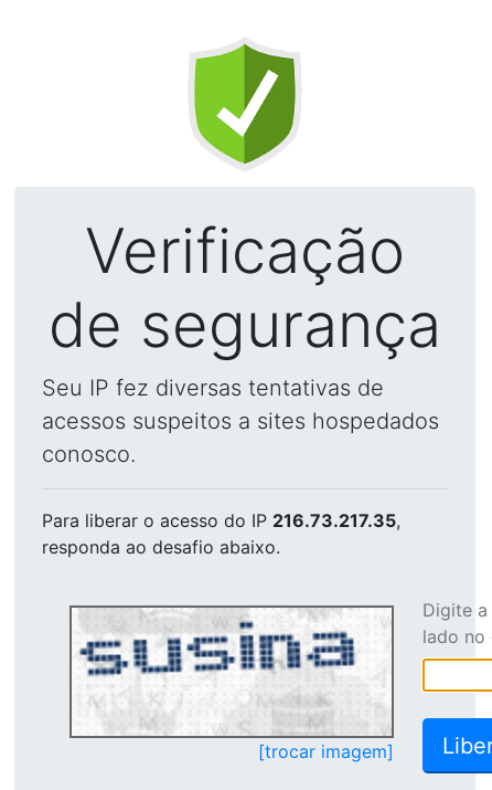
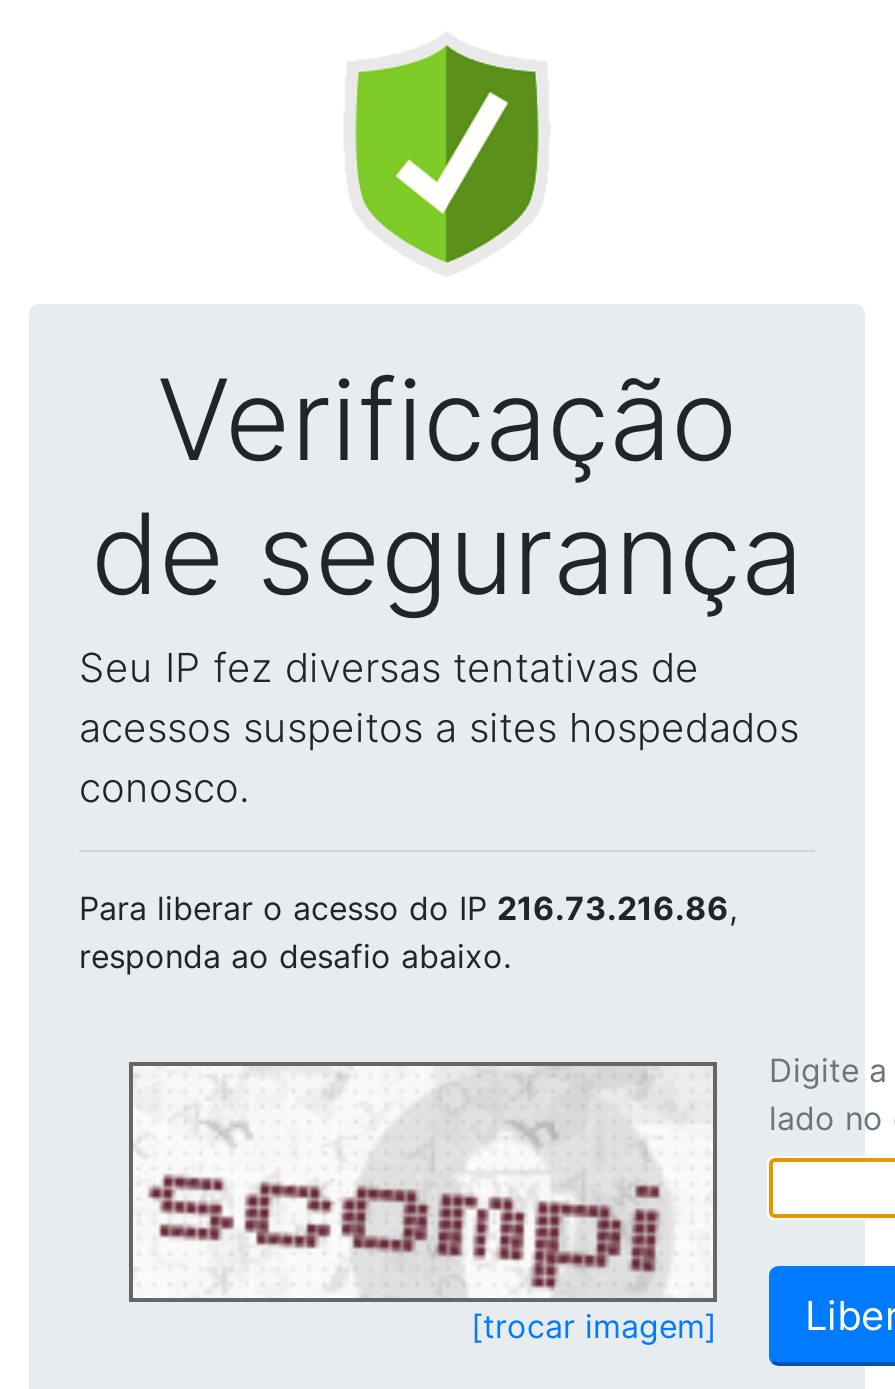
- Para liberar o acesso do IP 216.73.217.35,
+ Para liberar o acesso do IP 216.73.216.86,

- [image]
+ [image]
